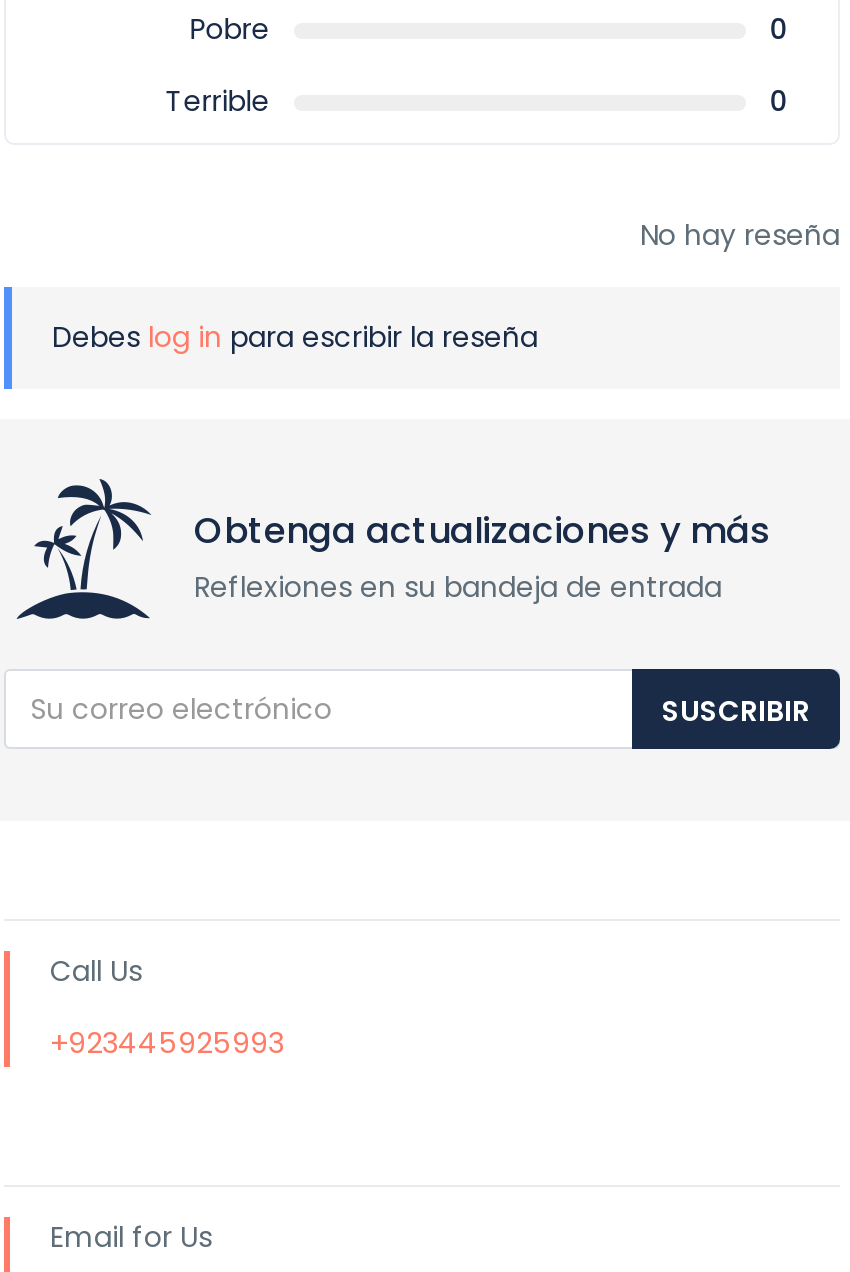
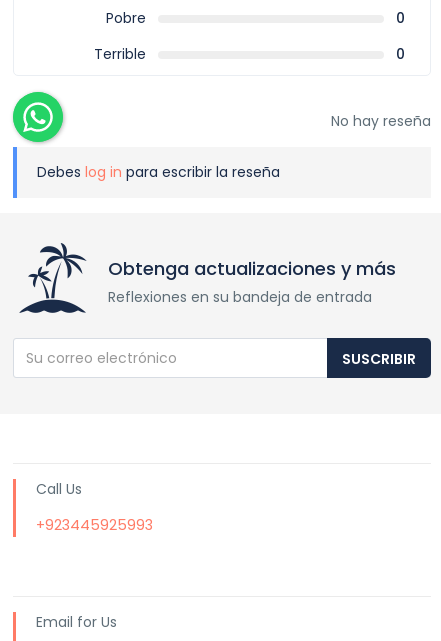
+ [image]
